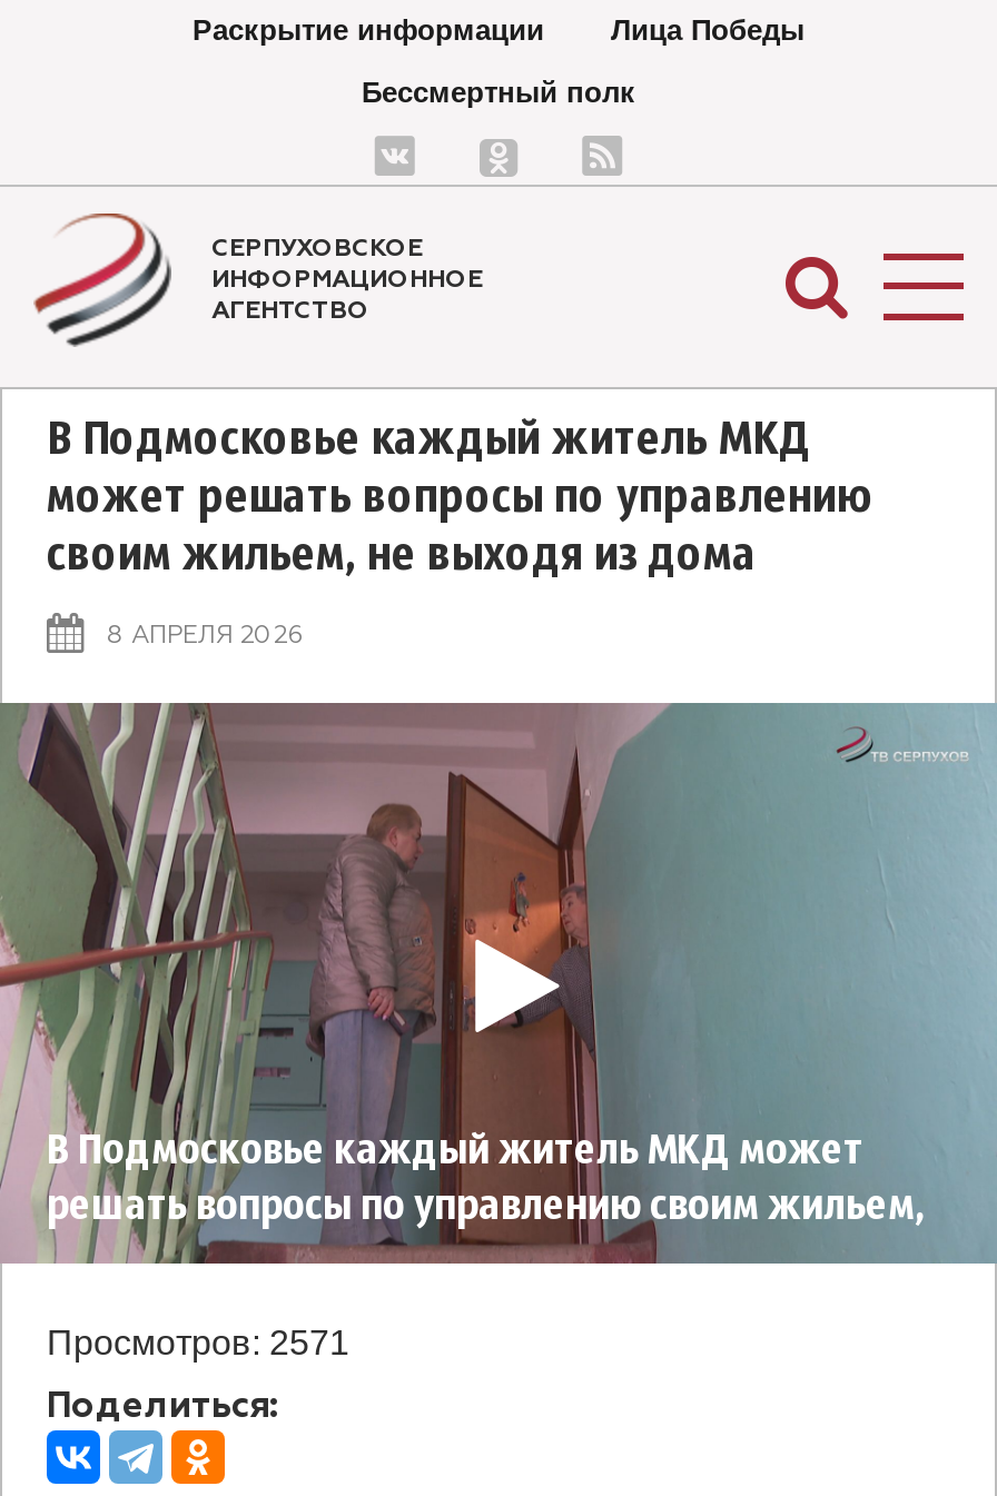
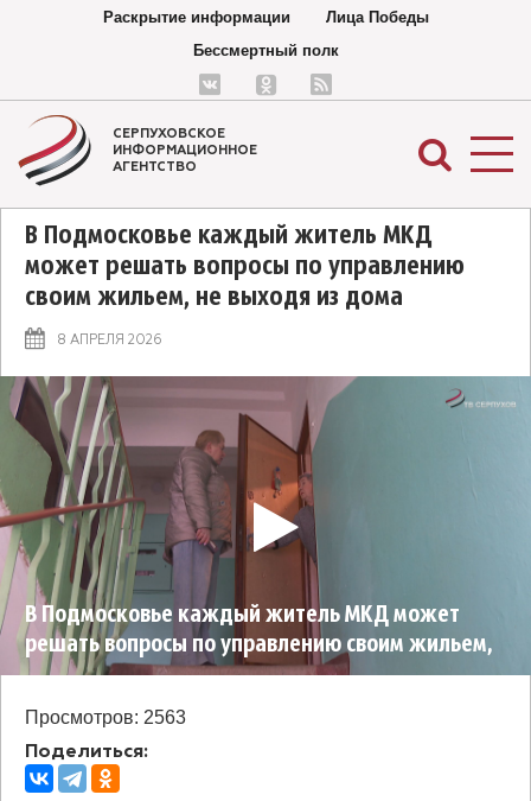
- Просмотров: 2571
+ Просмотров: 2563
